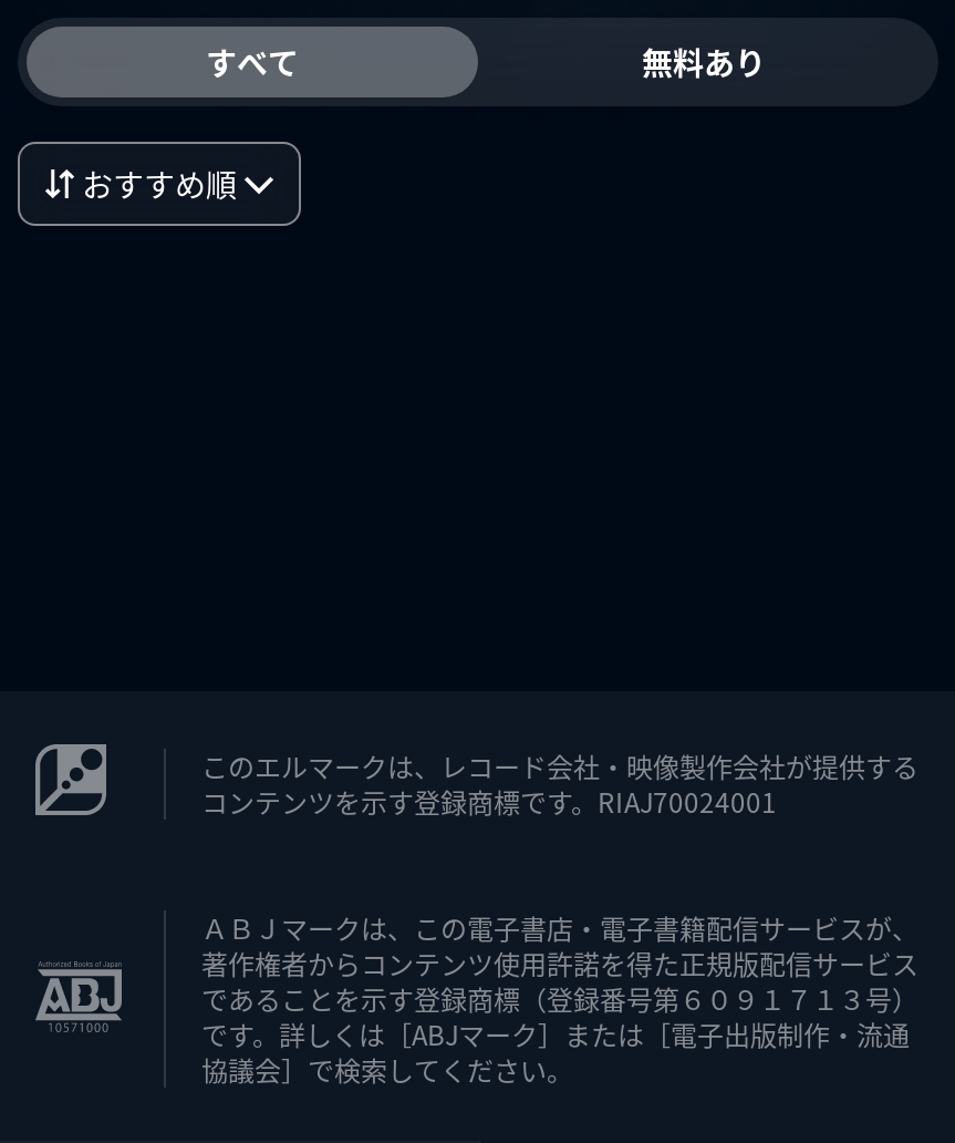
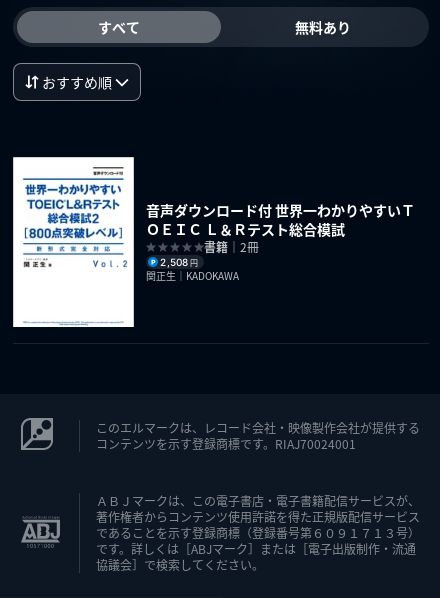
+ [image]
+ 音声ダウンロード付 世界一わかりやすいＴ
+ ＯＥＩＣ Ｌ＆Ｒテスト総合模試
+ 書籍｜2冊
+ 2,508円
+ 関正生｜KADOKAWA
